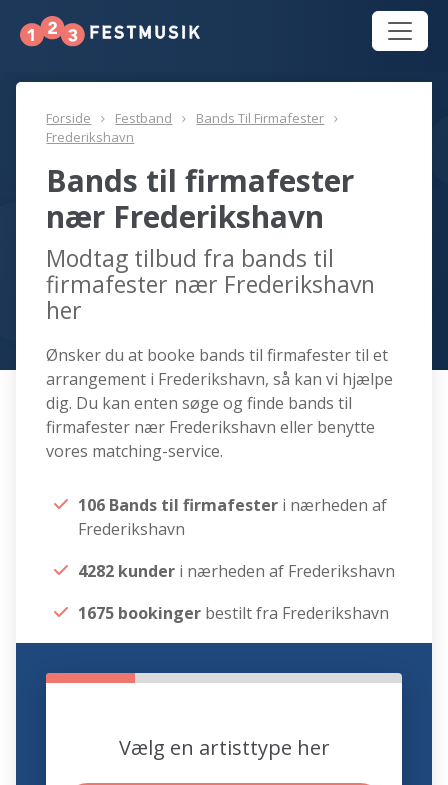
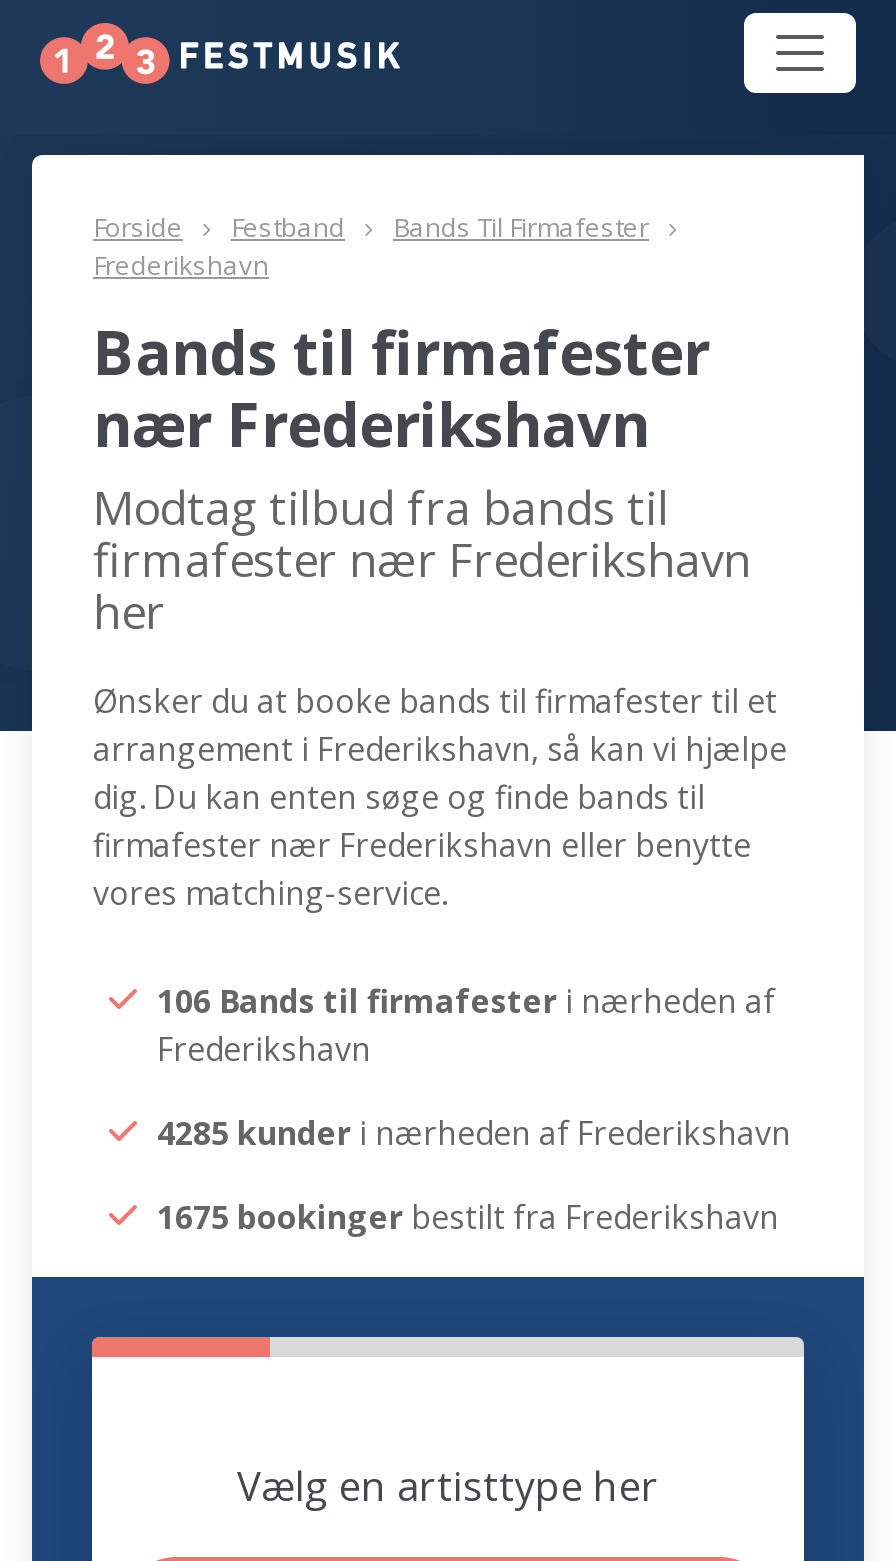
- 4282 kunder i nærheden af Frederikshavn
+ 4285 kunder i nærheden af Frederikshavn
